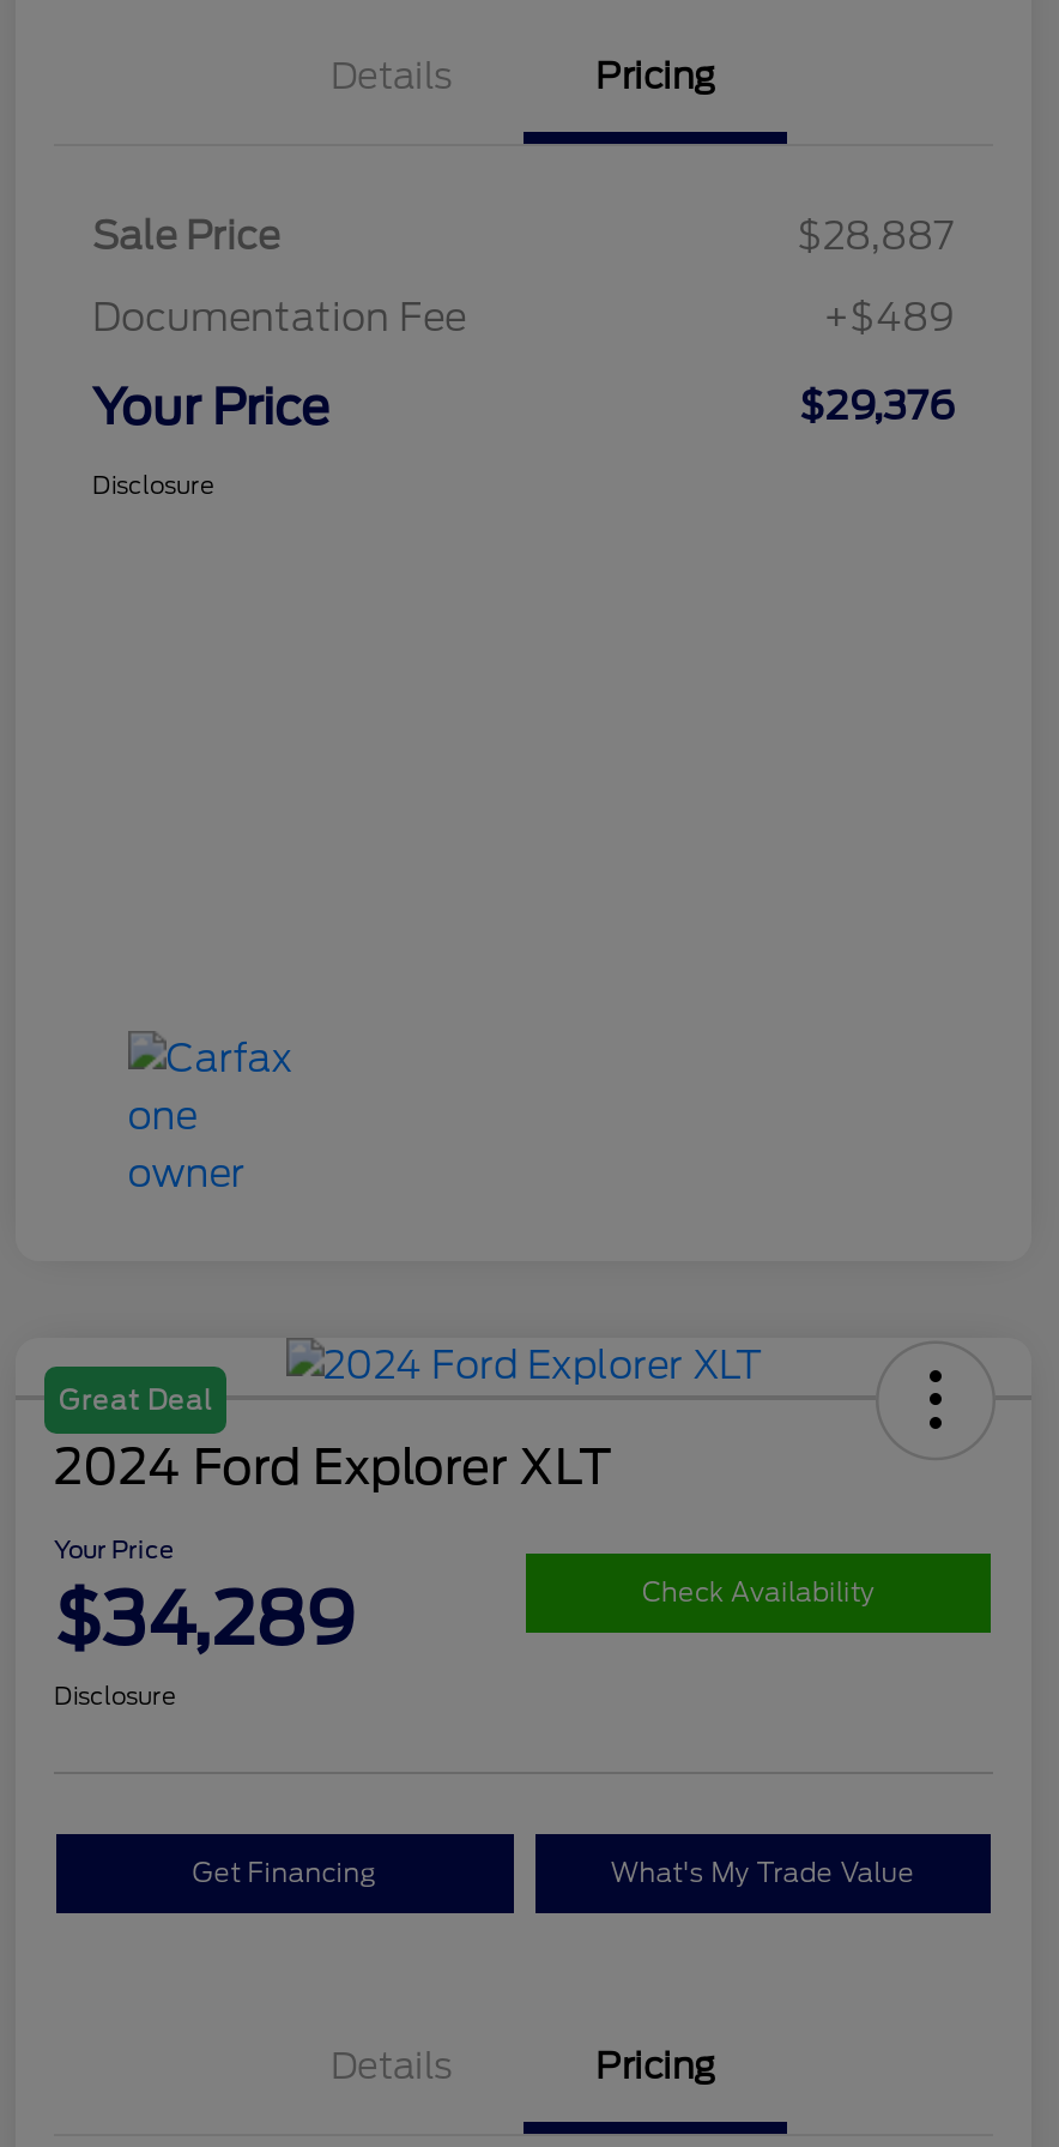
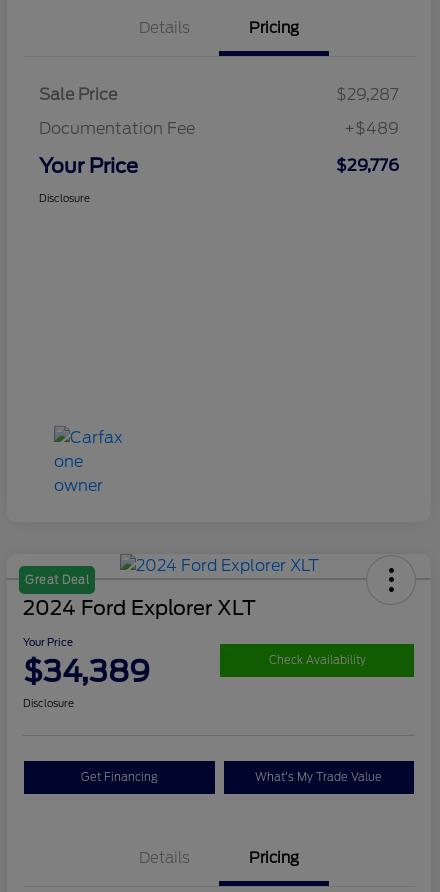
- $28,887
+ $29,287

- $29,376
+ $29,776

- $34,289
+ $34,389
